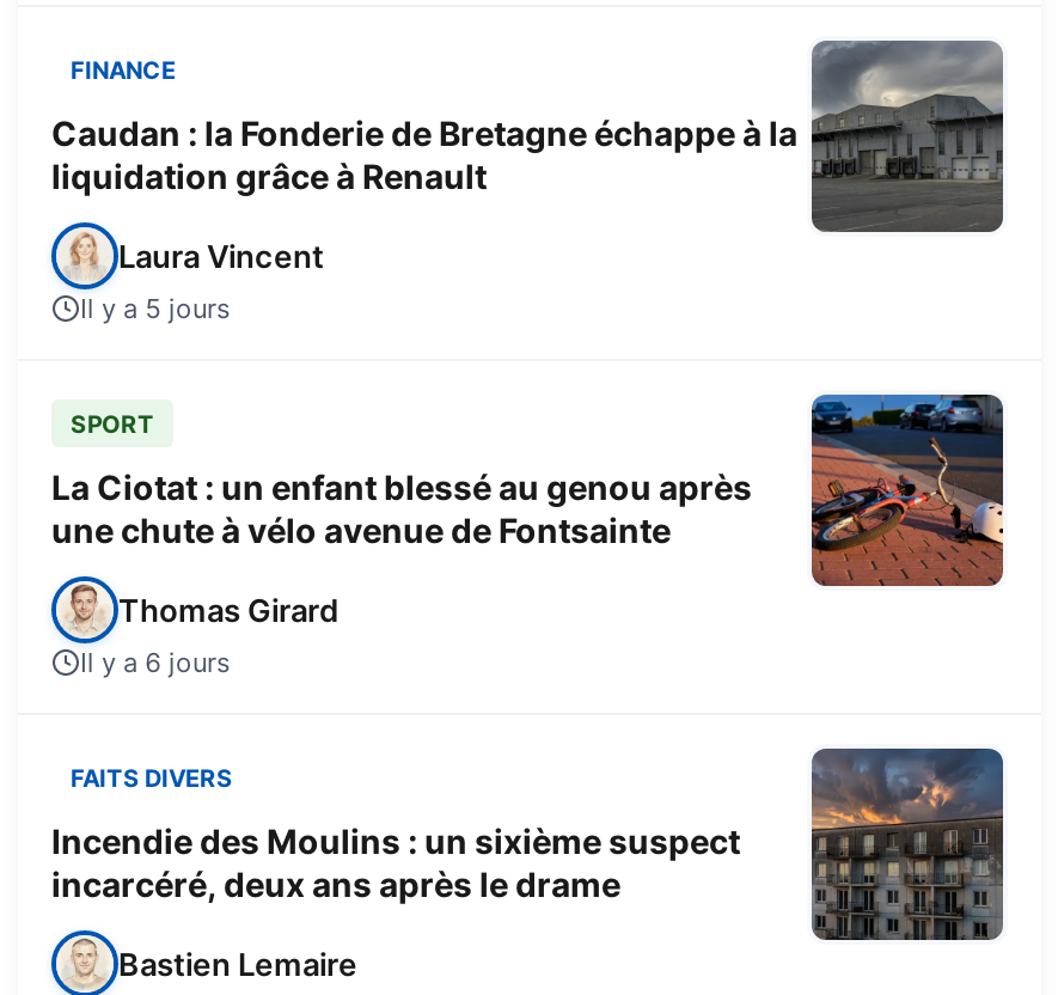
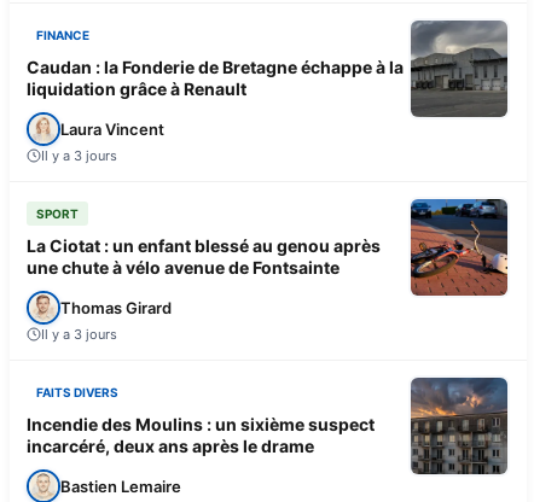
- Il y a 5 jours
+ Il y a 3 jours

- Il y a 6 jours
+ Il y a 3 jours
